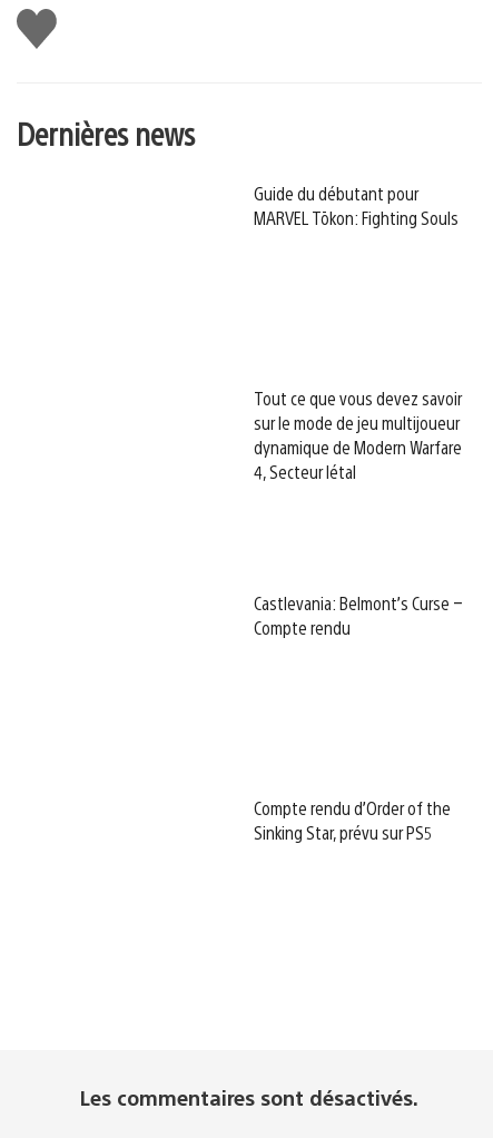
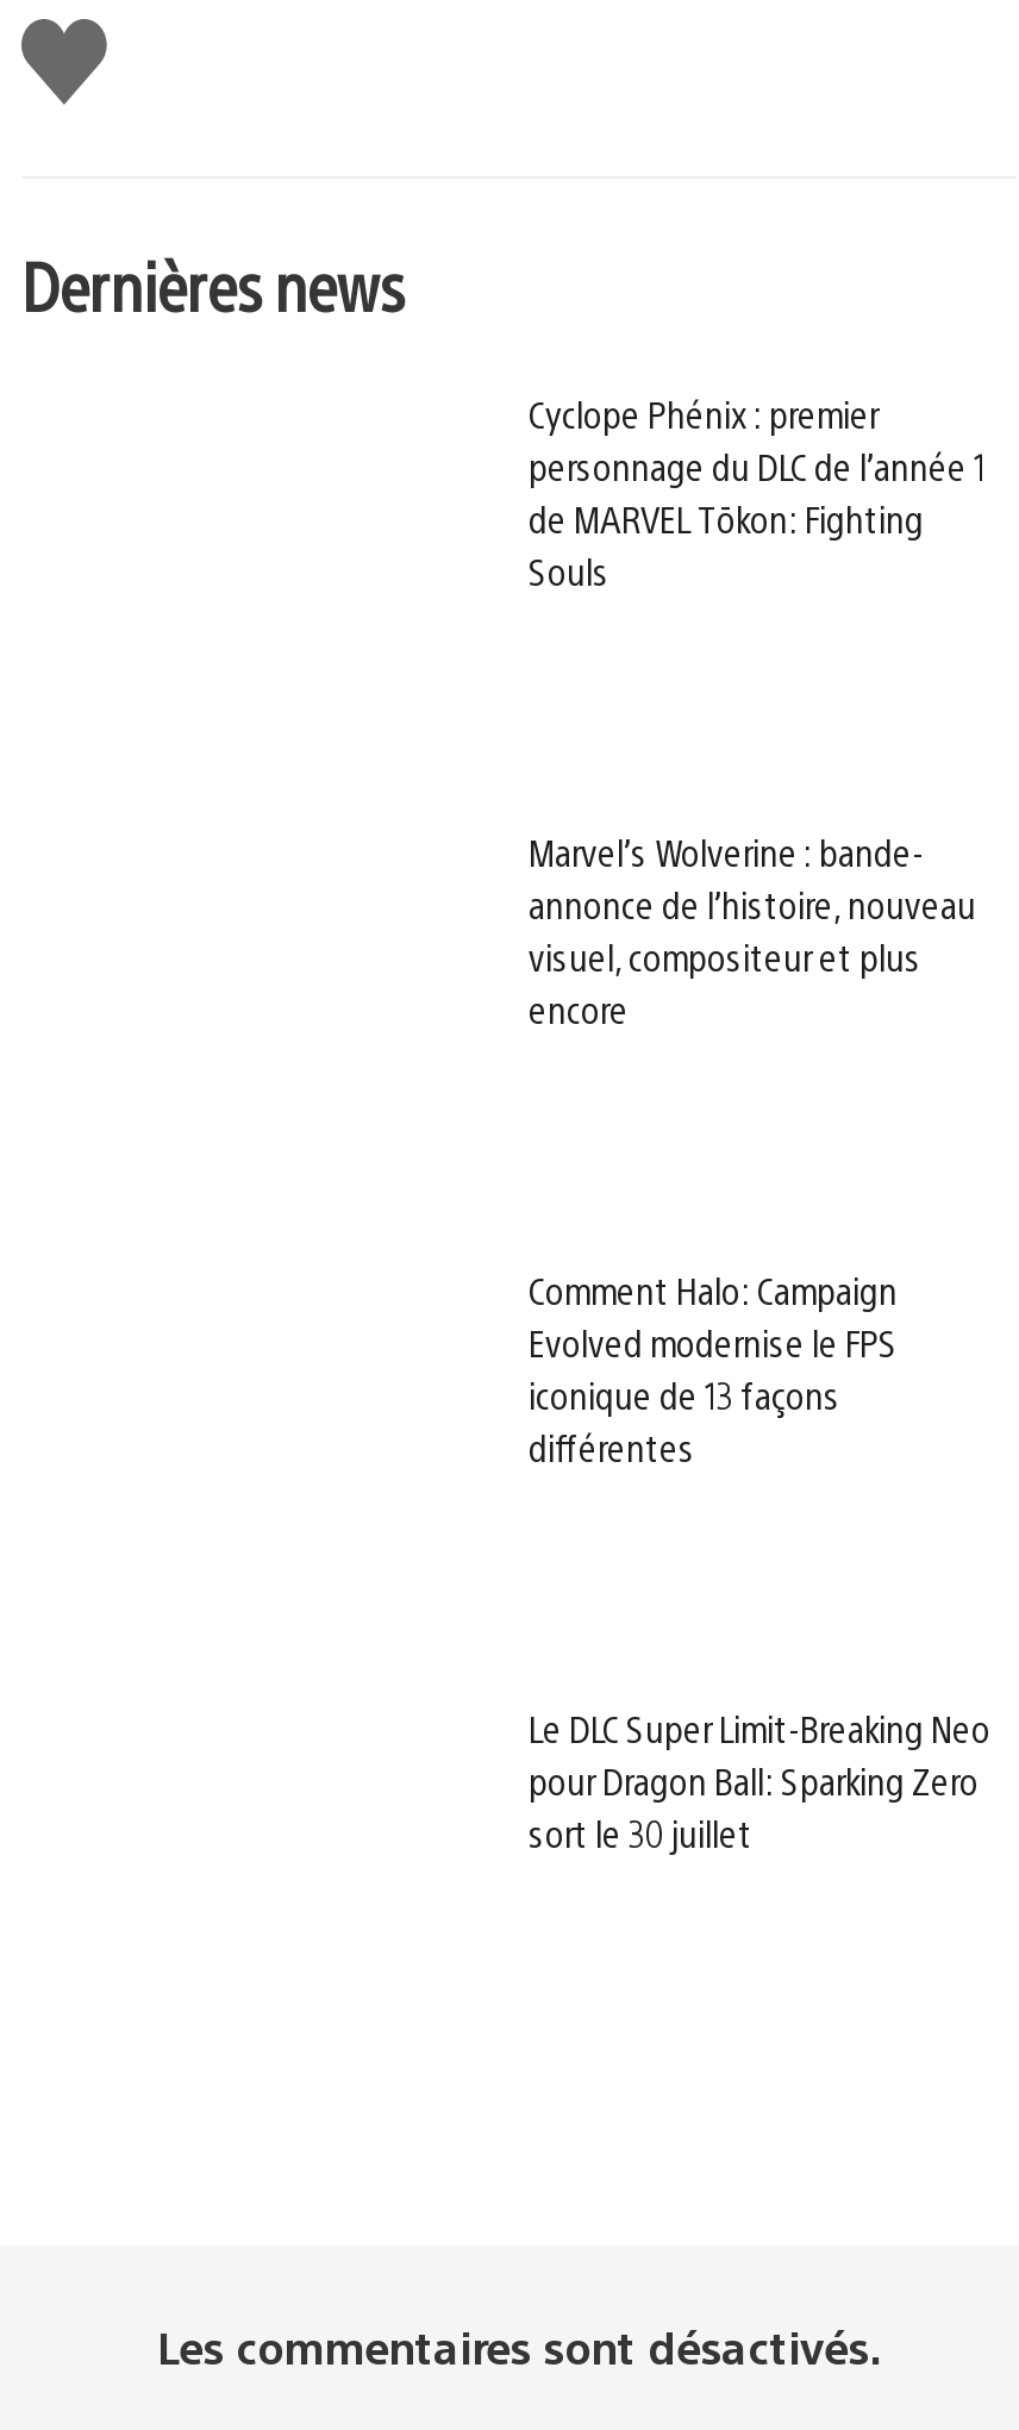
- Guide du débutant pour
- MARVEL Tōkon: Fighting Souls
+ Cyclope Phénix : premier
+ personnage du DLC de l’année 1
+ de MARVEL Tōkon: Fighting
+ Souls

- Tout ce que vous devez savoir
- sur le mode de jeu multijoueur
- dynamique de Modern Warfare
- 4, Secteur létal
+ Marvel’s Wolverine : bande-
+ annonce de l’histoire, nouveau
+ visuel, compositeur et plus
+ encore

- Castlevania: Belmont’s Curse –
- Compte rendu
+ Comment Halo: Campaign
+ Evolved modernise le FPS
+ iconique de 13 façons
+ différentes

- Compte rendu d’Order of the
- Sinking Star, prévu sur PS5
+ Le DLC Super Limit-Breaking Neo
+ pour Dragon Ball: Sparking Zero
+ sort le 30 juillet
